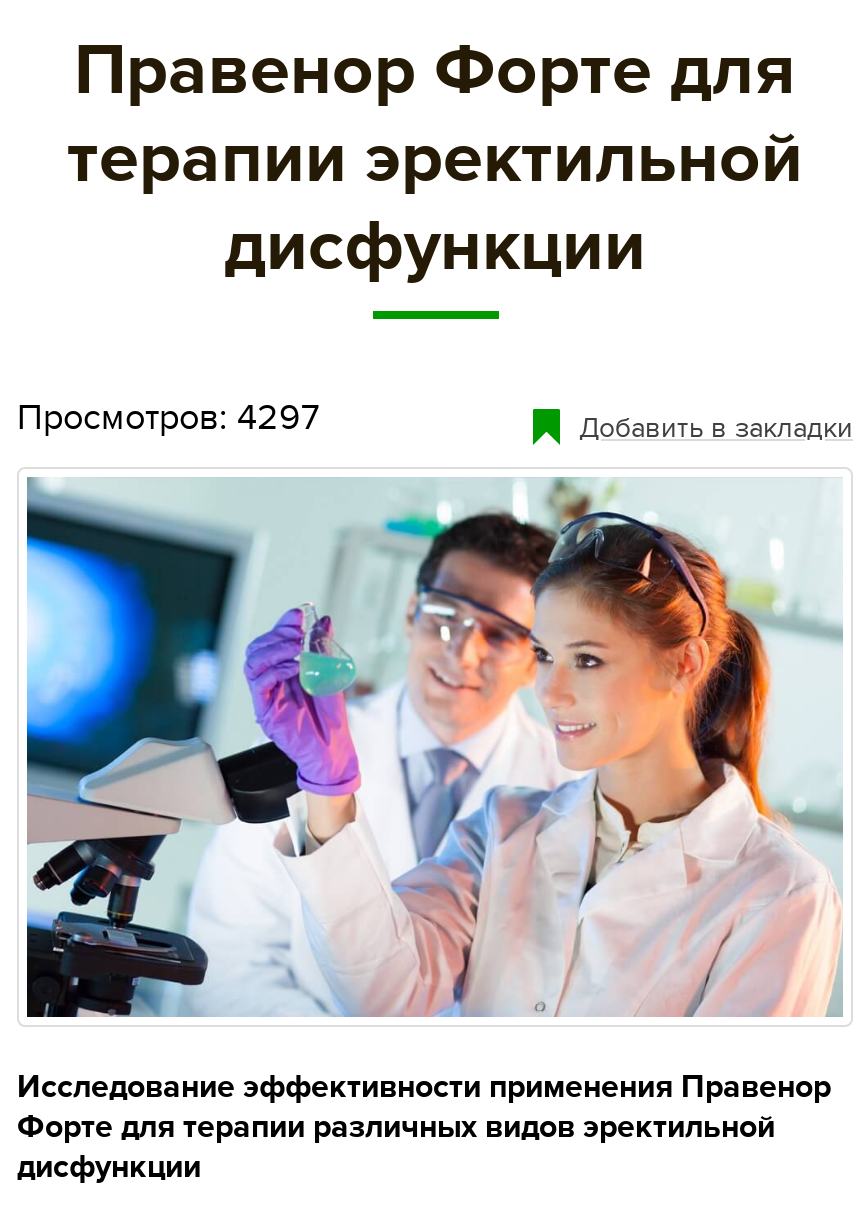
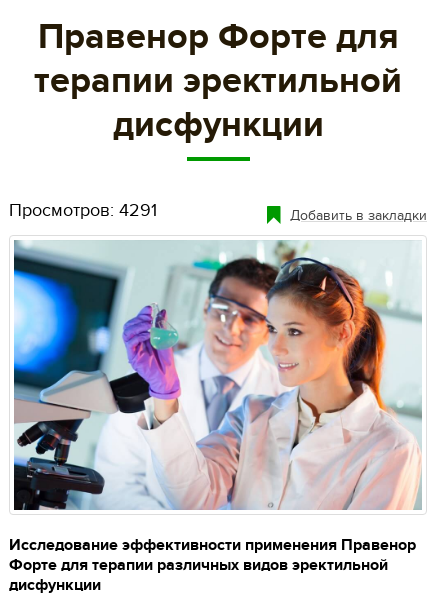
- Просмотров: 4297
+ Просмотров: 4291
